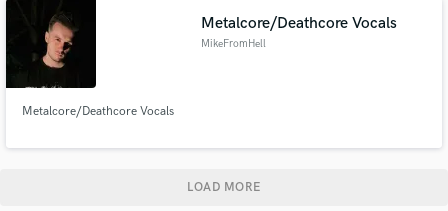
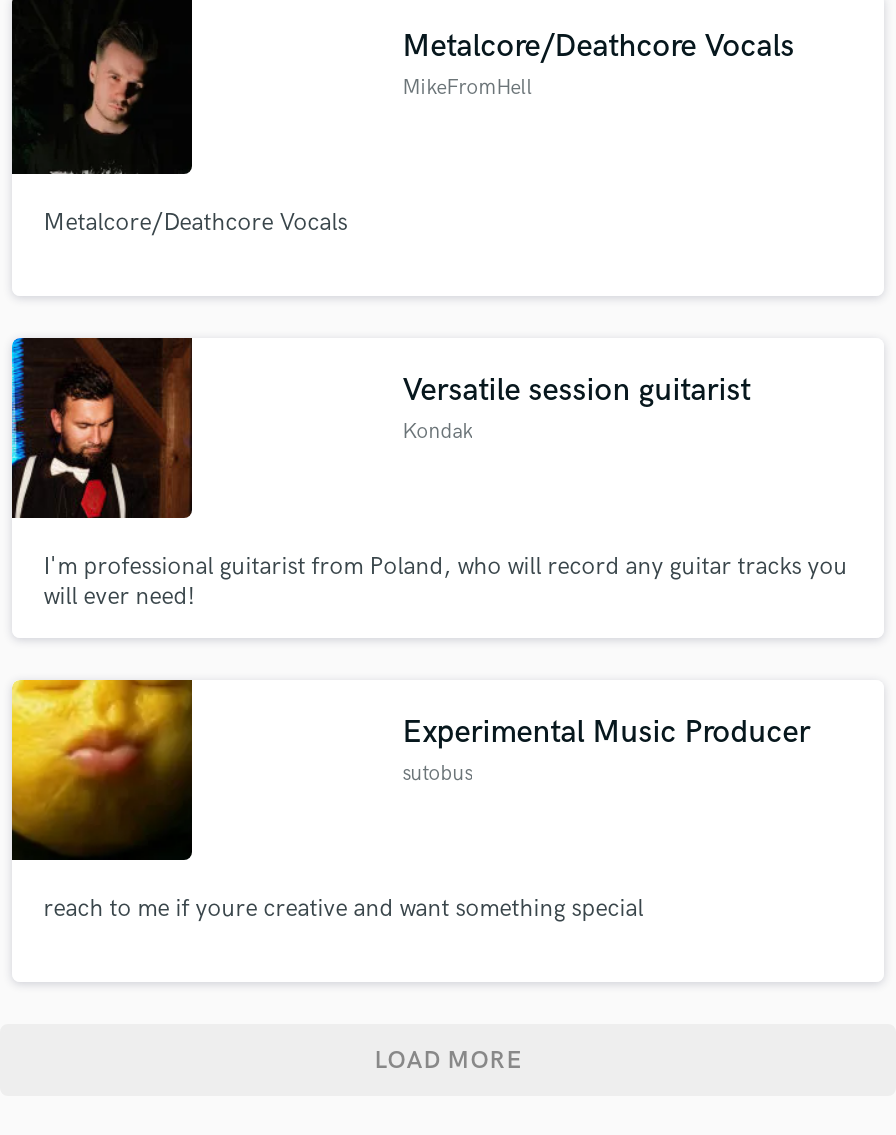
+ [image]
+ I'm professional guitarist from Poland, who will record any guitar tracks you
+ will ever need!

+ [image]
+ reach to me if youre creative and want something special

+ Versatile session guitarist
+ Kondak

+ Experimental Music Producer
+ sutobus
